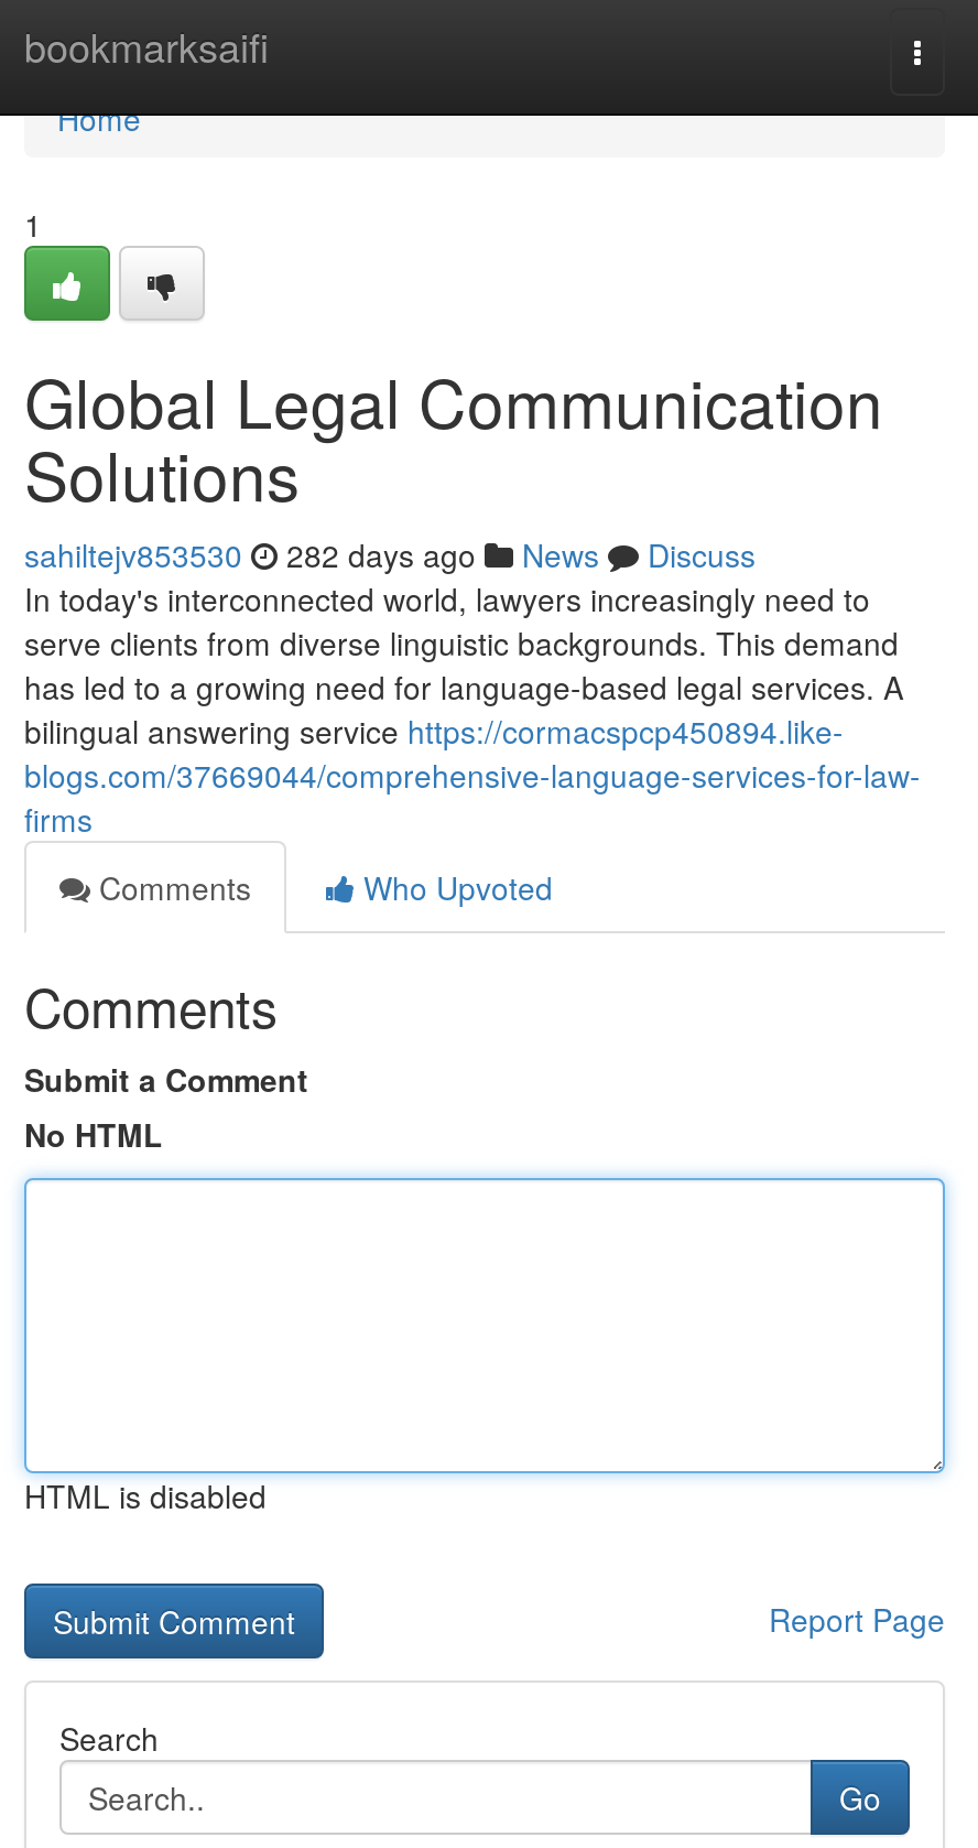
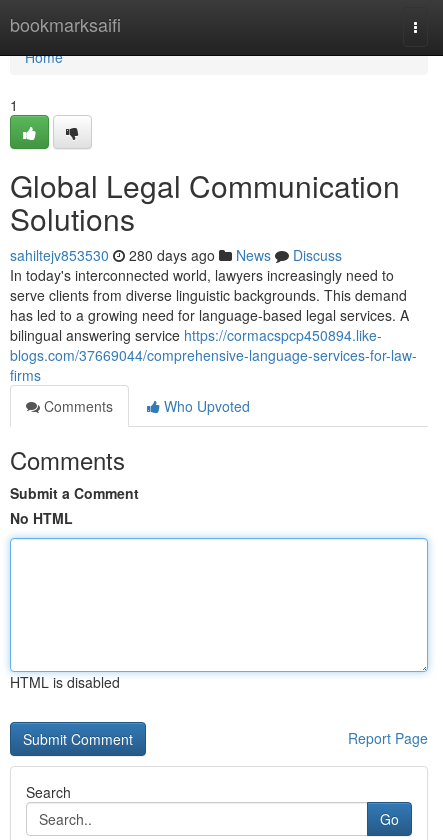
- sahiltejv853530 282 days ago News Discuss
+ sahiltejv853530 280 days ago News Discuss
